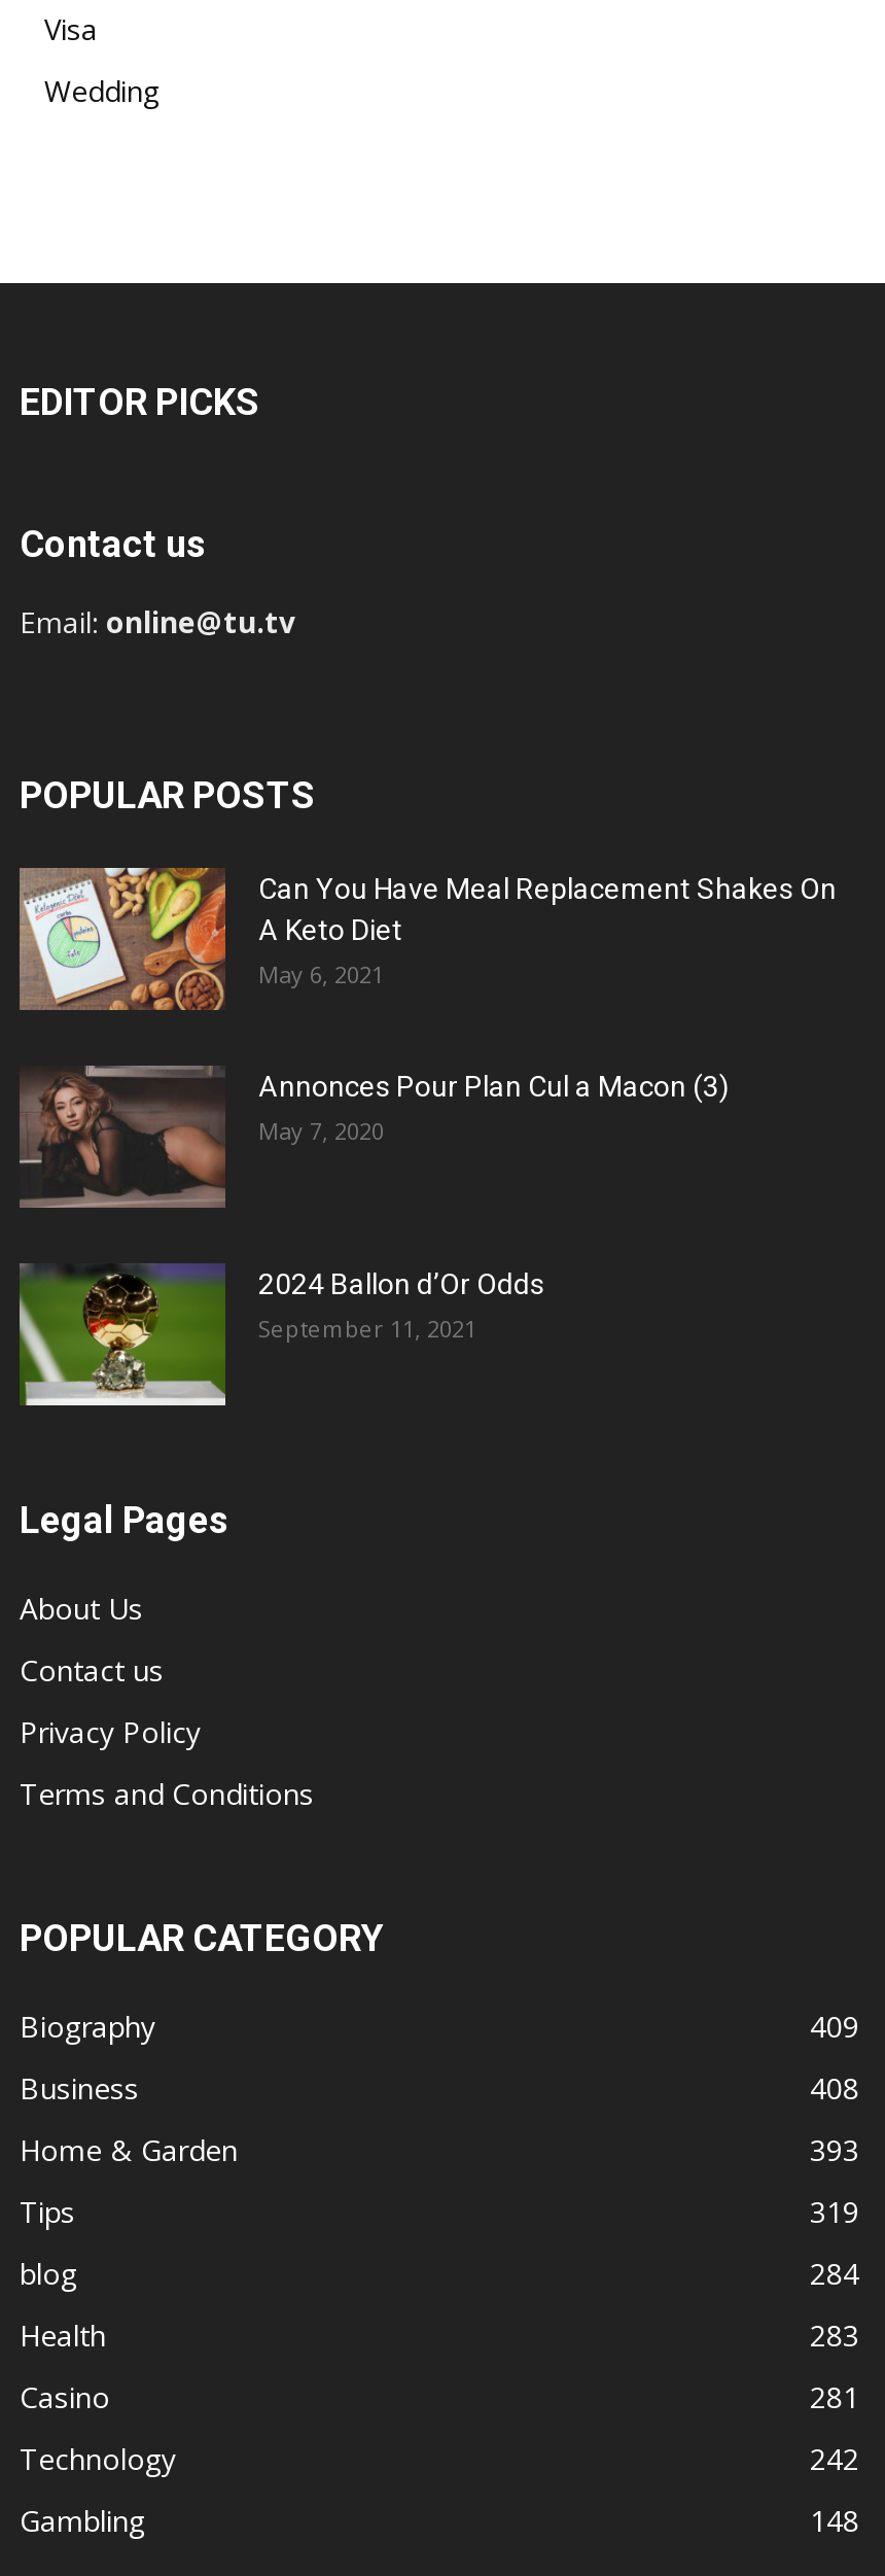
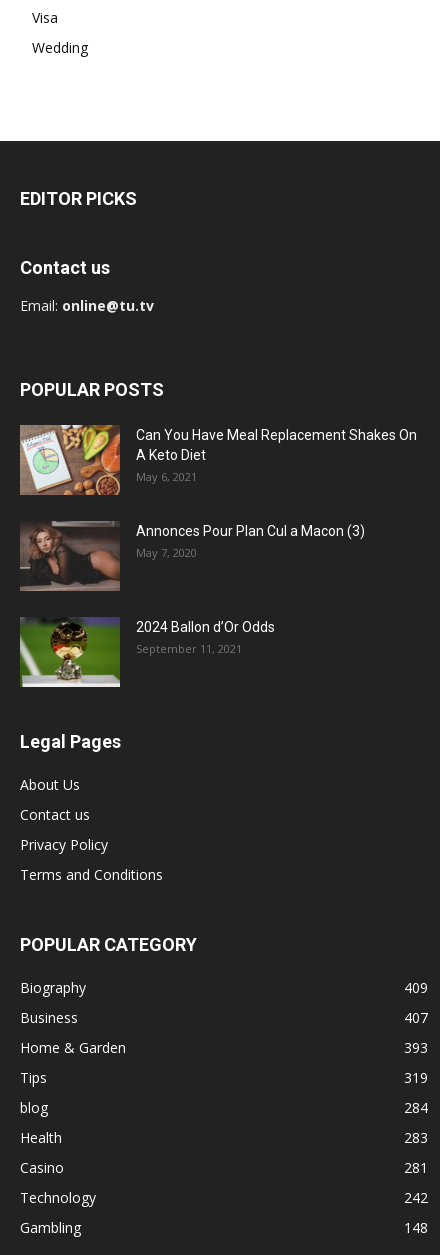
- 408
+ 407
